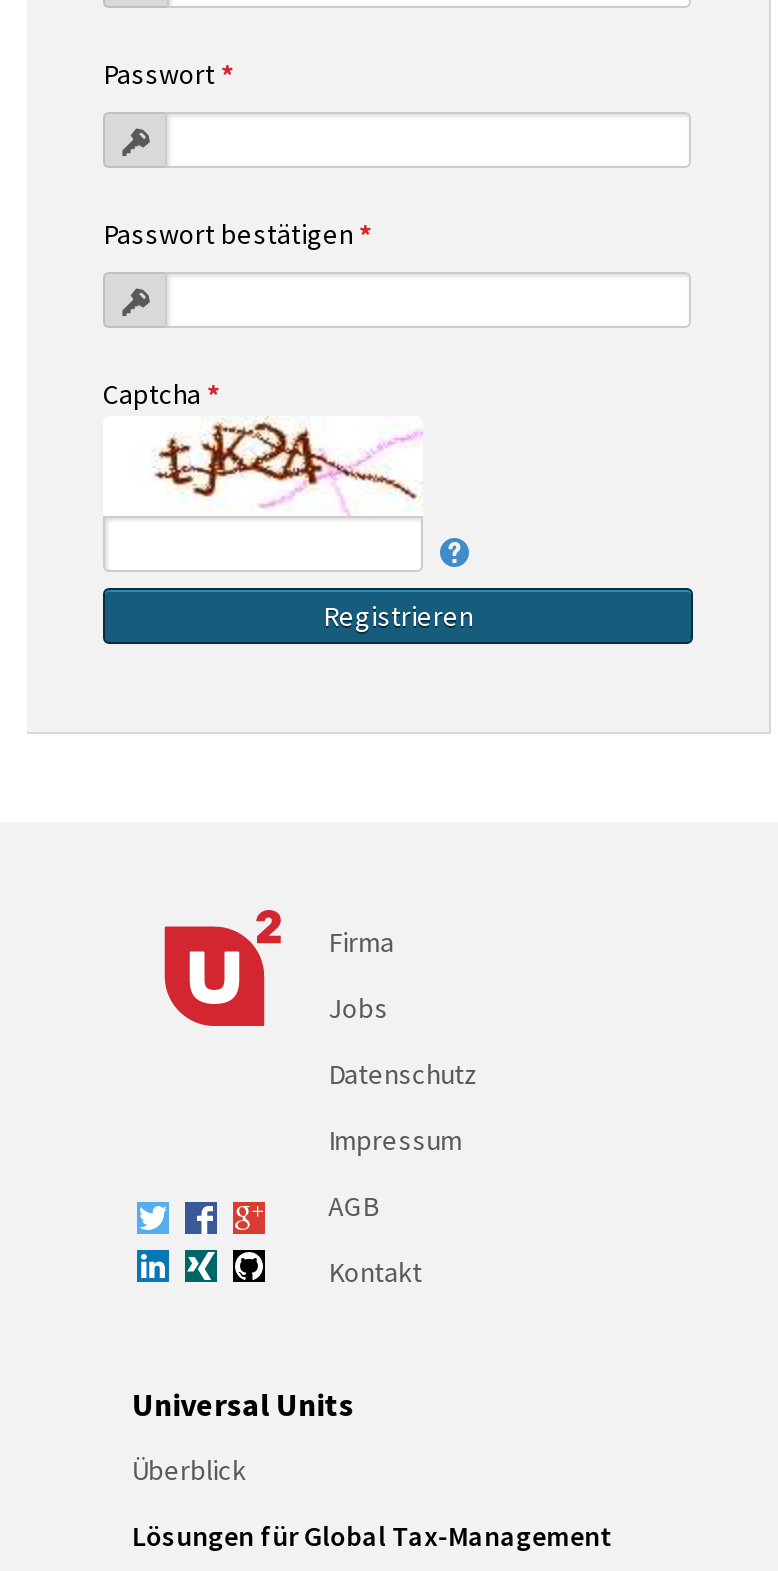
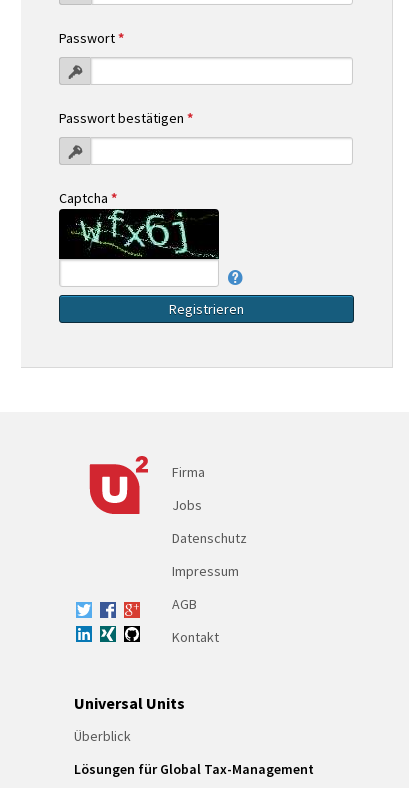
- [image]
+ [image]
